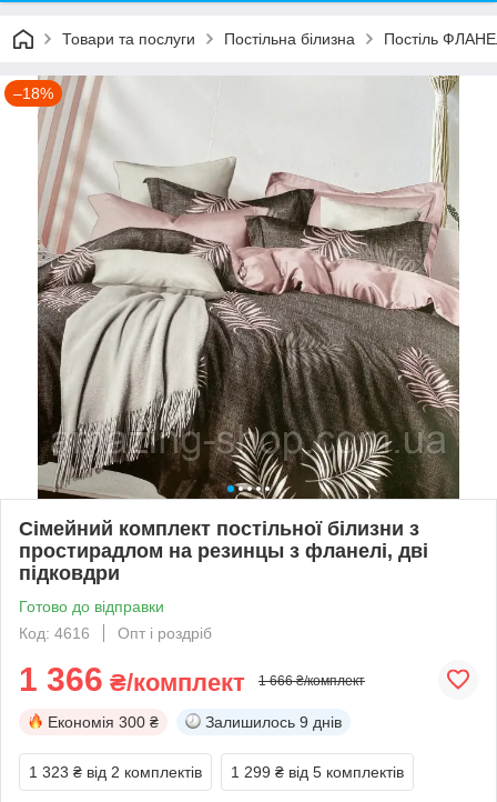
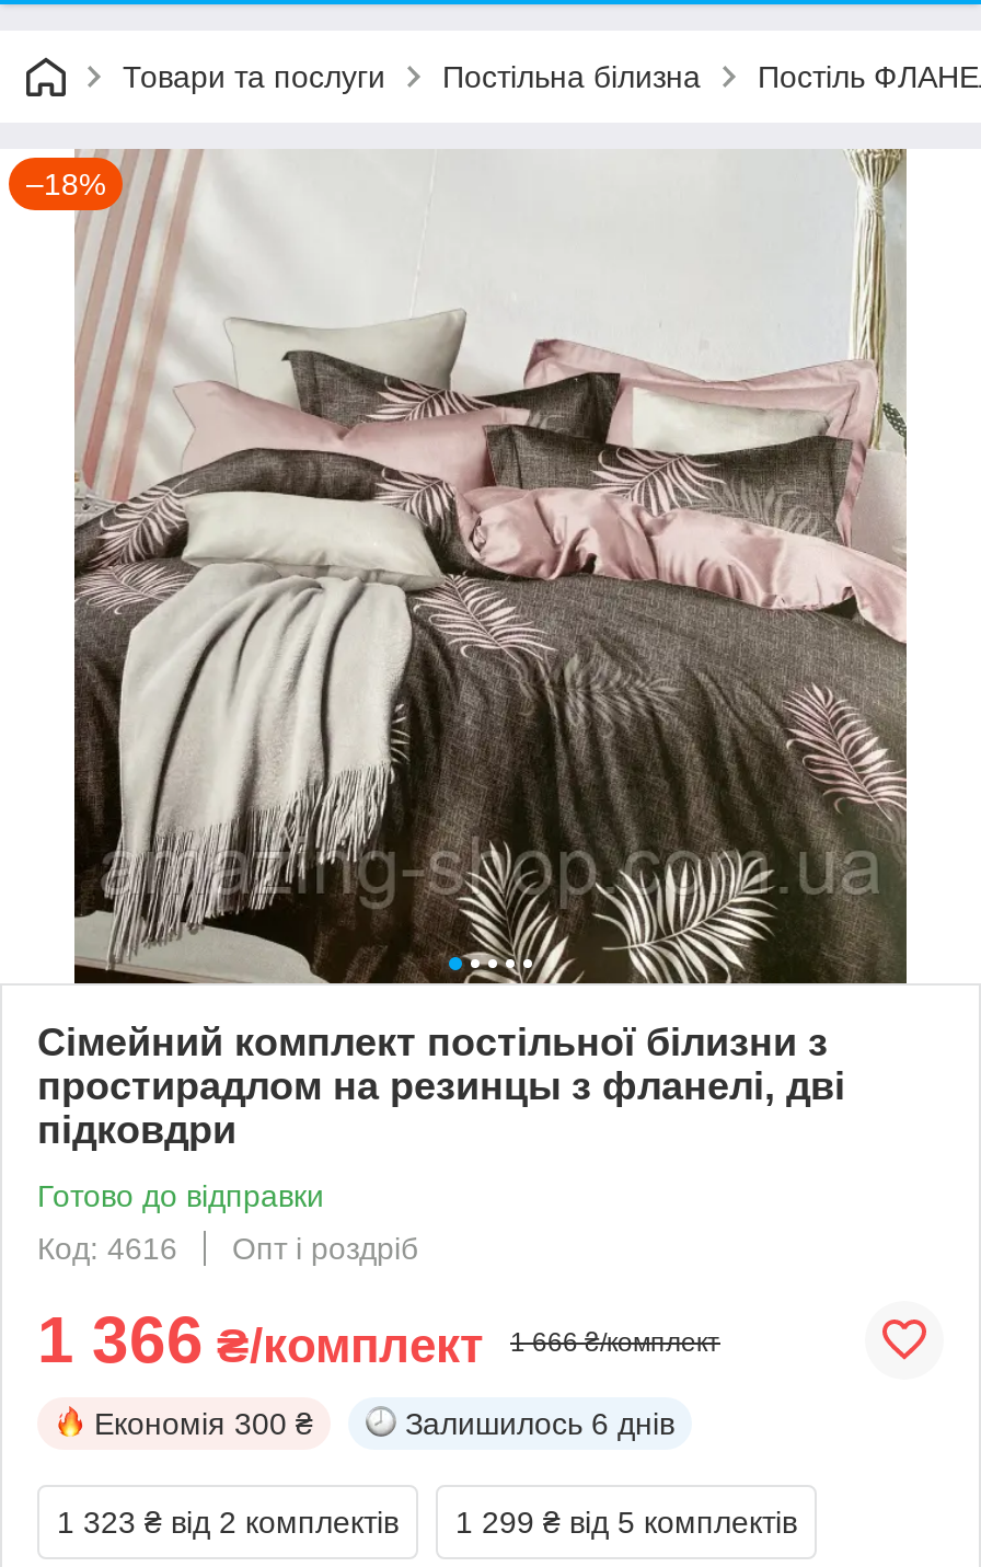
- Залишилось 9 днів
+ Залишилось 6 днів
